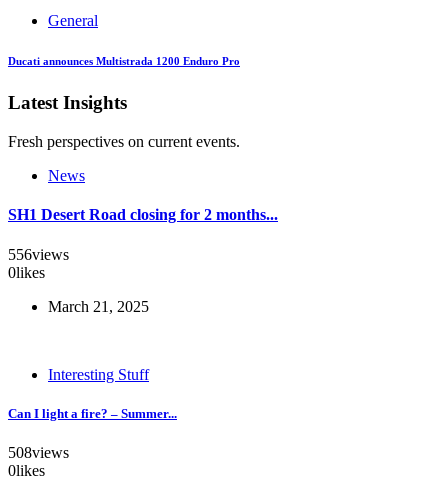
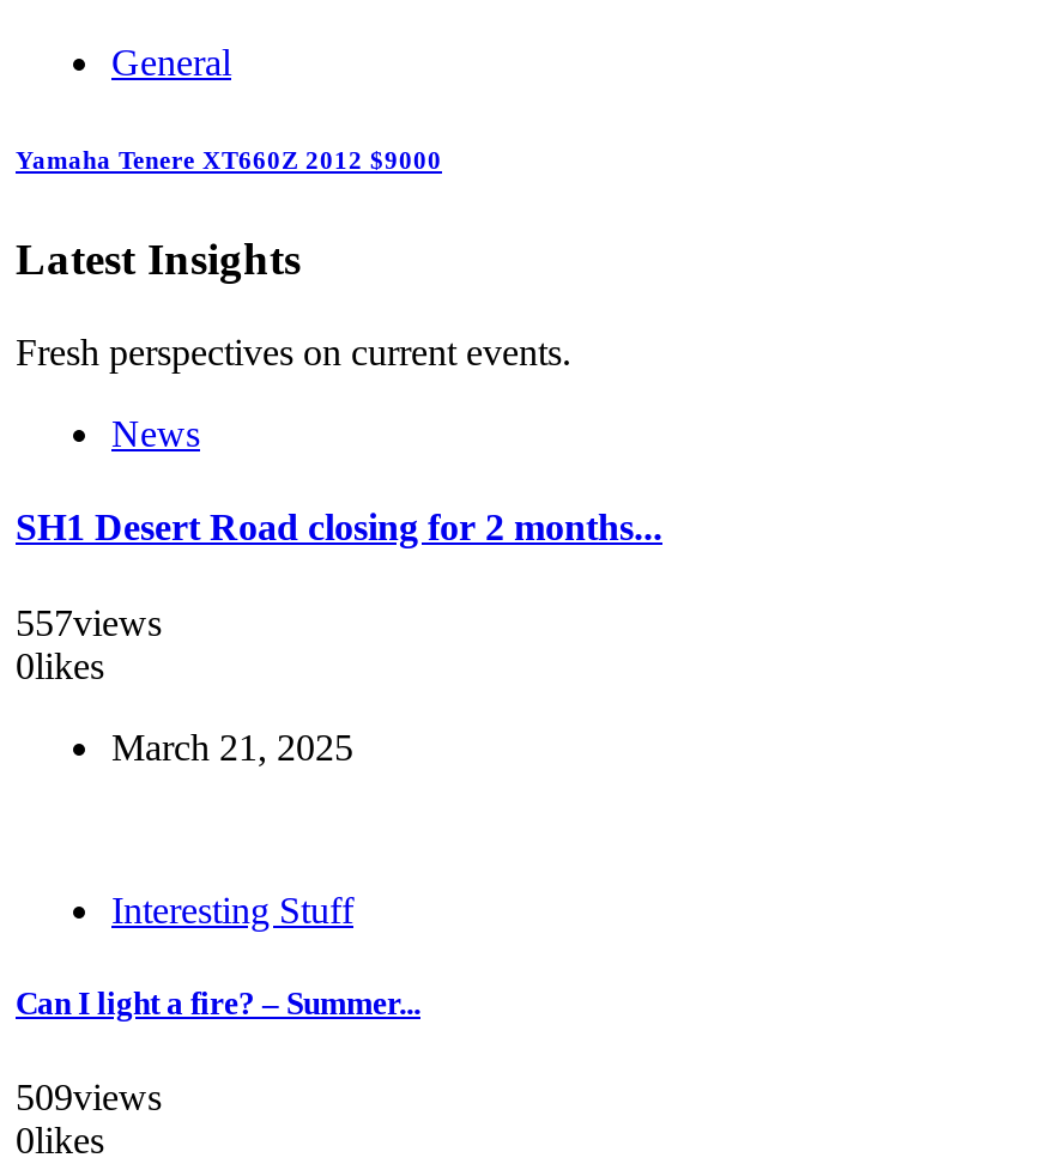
- Ducati announces Multistrada 1200 Enduro Pro
+ Yamaha Tenere XT660Z 2012 $9000

- 556views
+ 557views

- 508views
+ 509views
